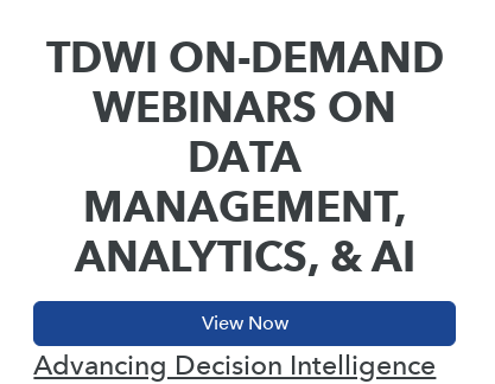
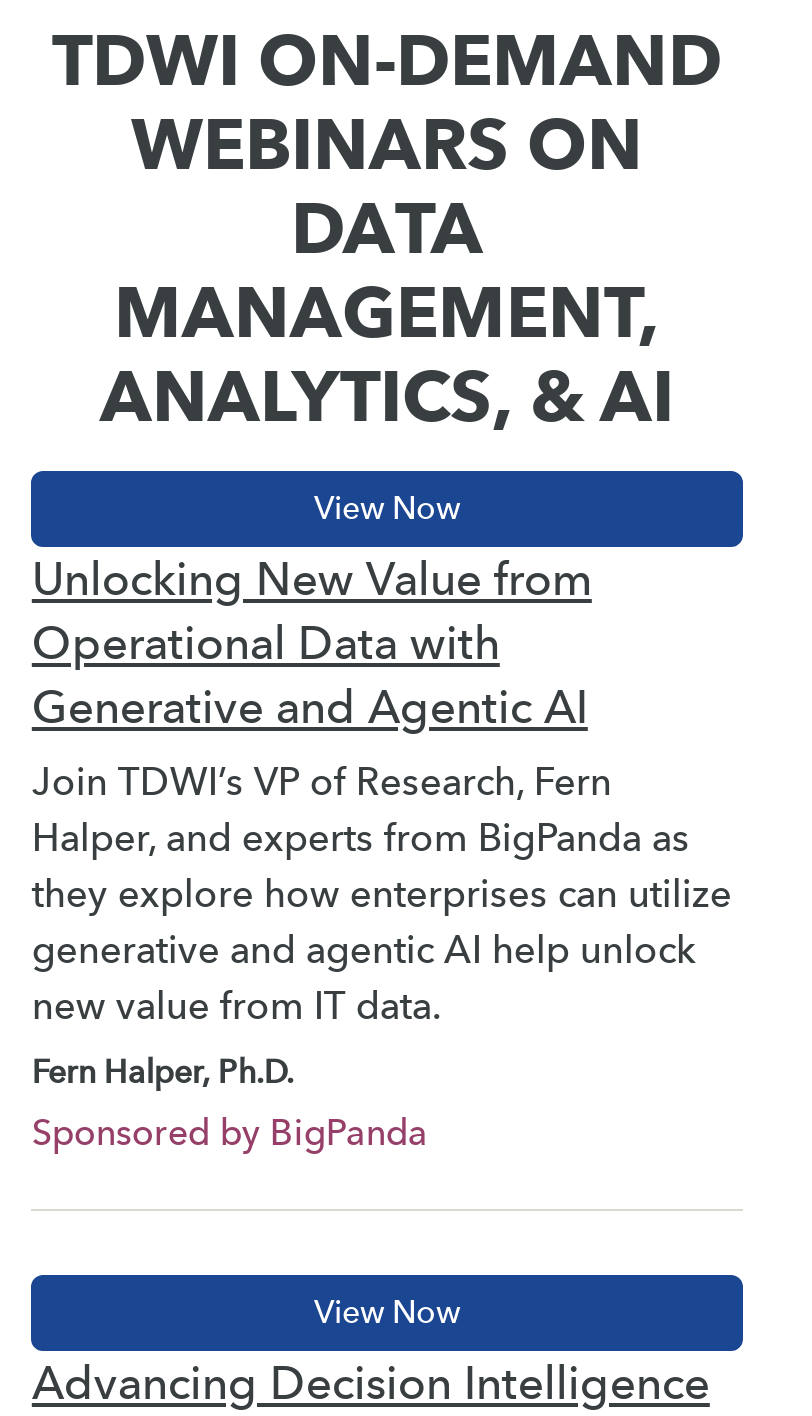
+ Unlocking New Value from
+ Operational Data with
+ Generative and Agentic AI
+ Join TDWI’s VP of Research, Fern
+ Halper, and experts from BigPanda as
+ they explore how enterprises can utilize
+ generative and agentic AI help unlock
+ new value from IT data.
+ Fern Halper, Ph.D.
+ Sponsored by BigPanda
